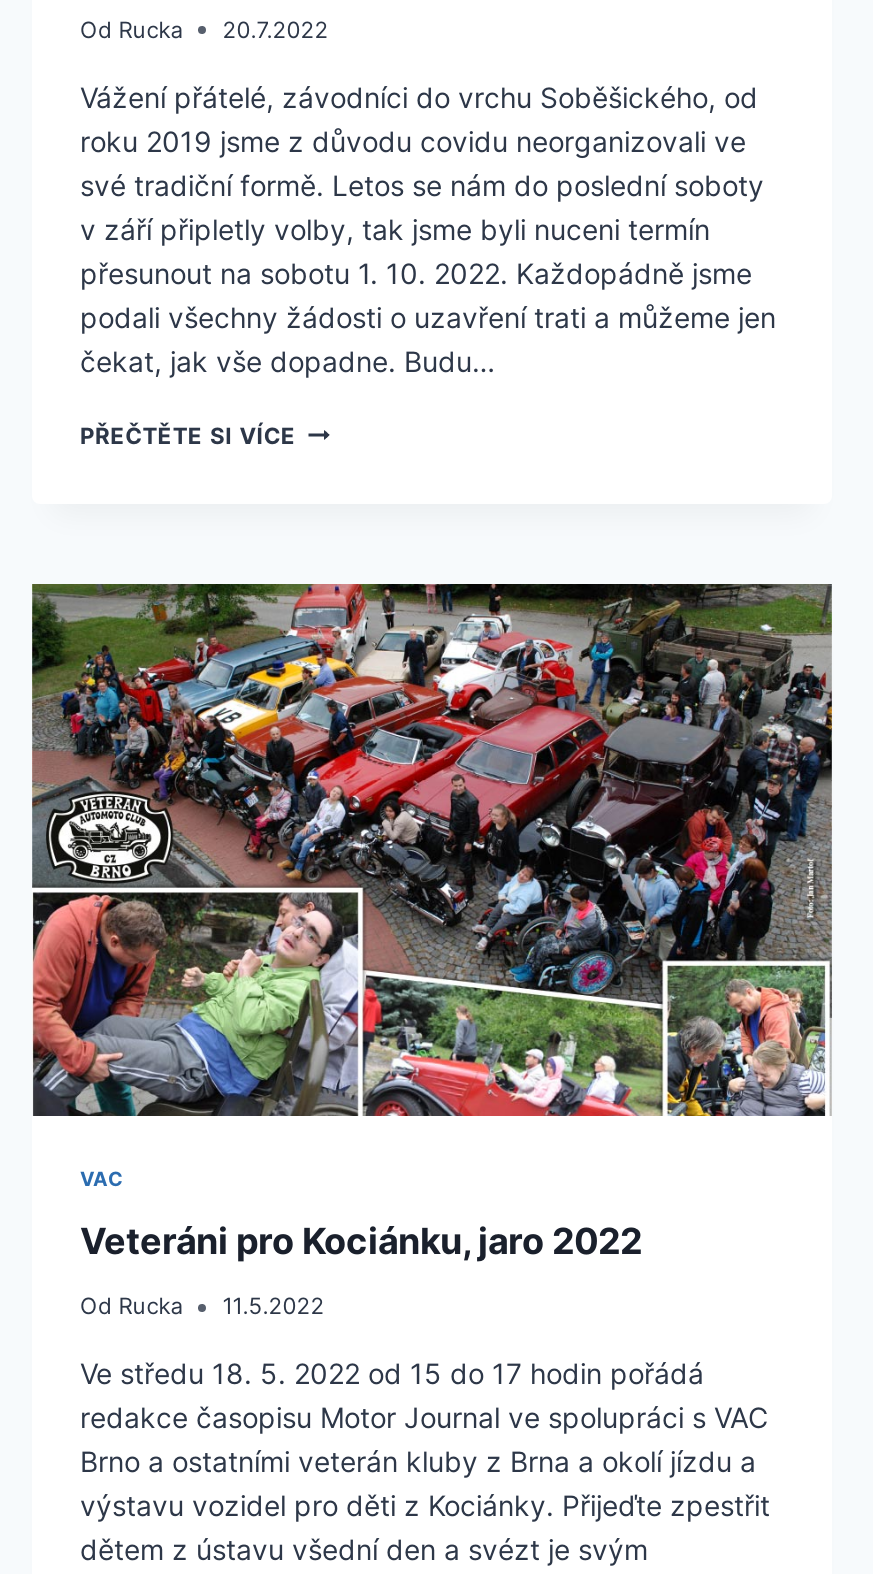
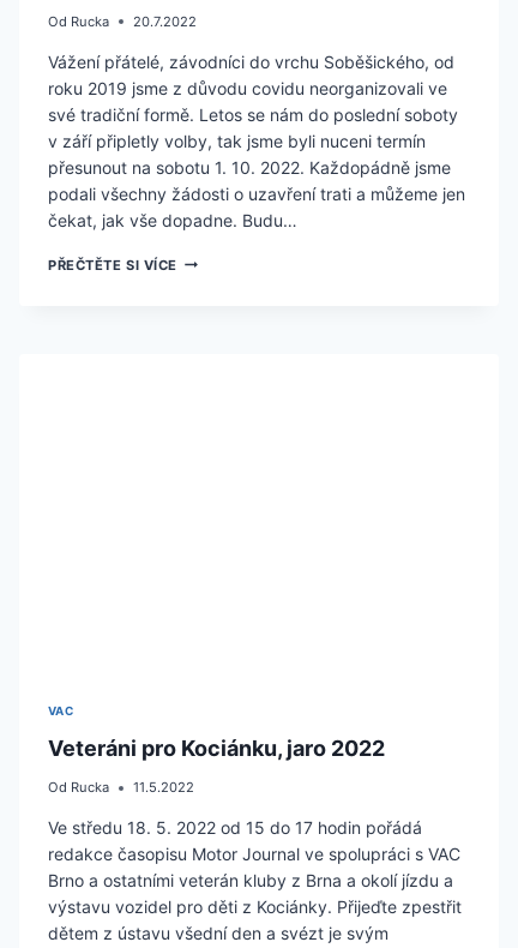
- [image]
